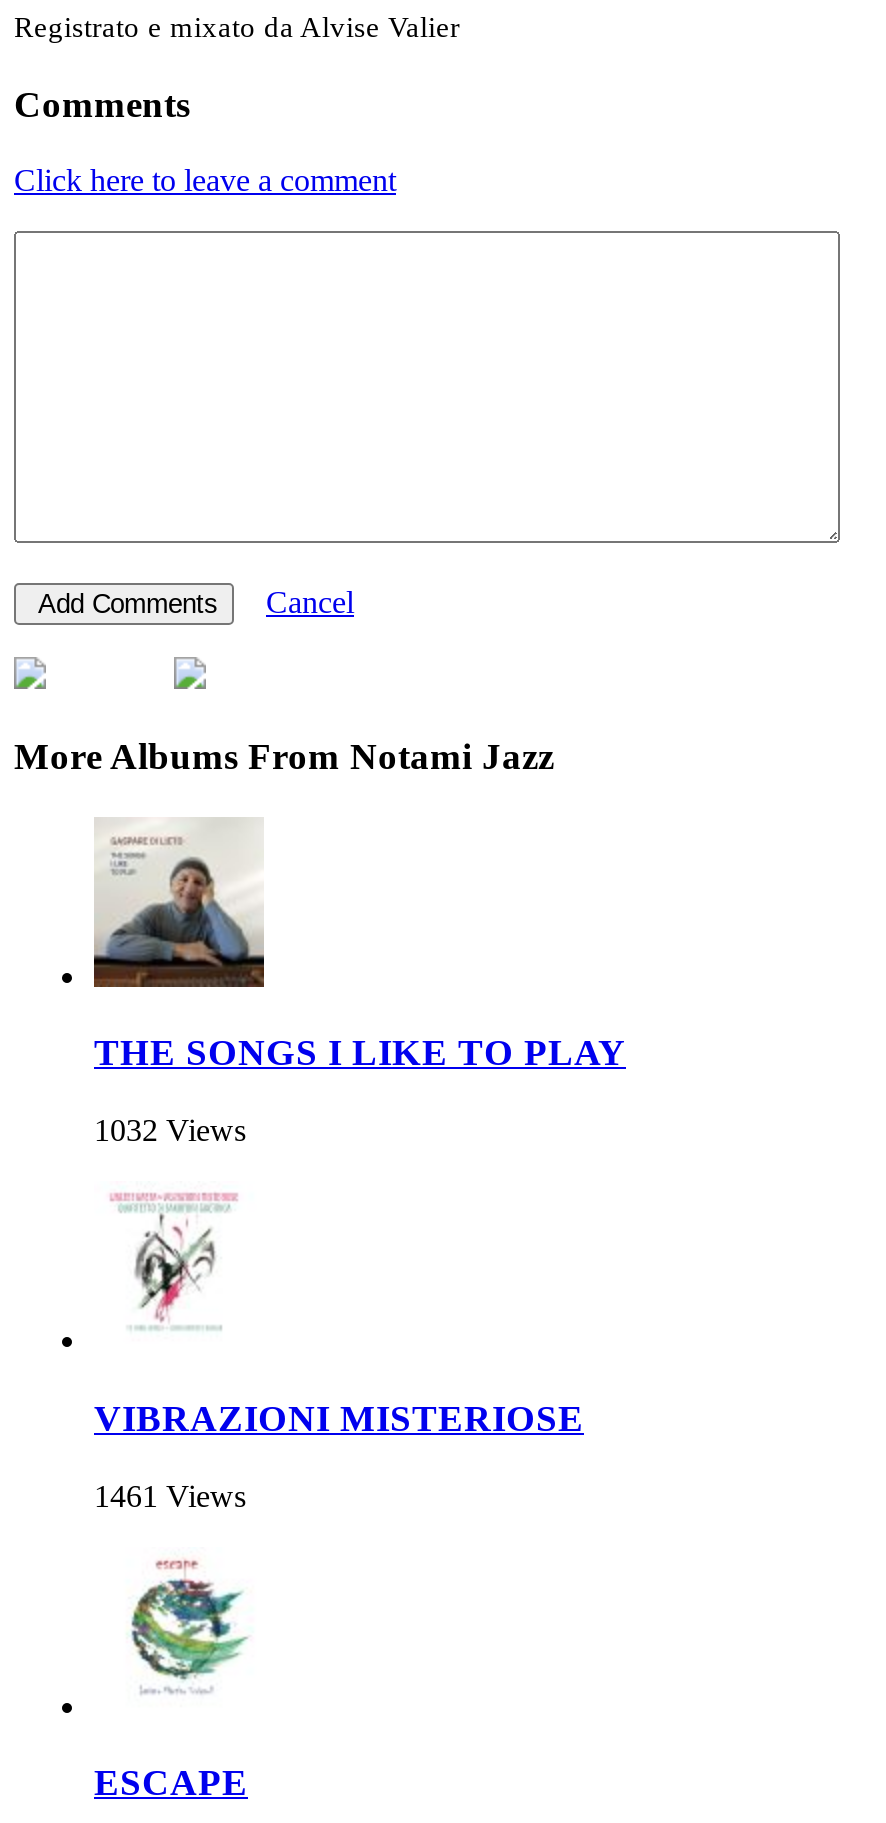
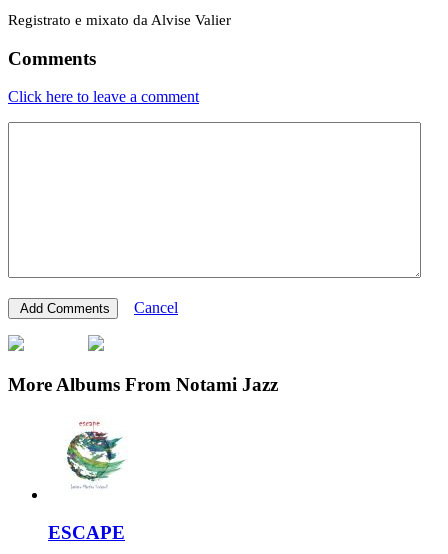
- [image]
- THE SONGS I LIKE TO PLAY
- 1032 Views

- [image]
- VIBRAZIONI MISTERIOSE
- 1461 Views
